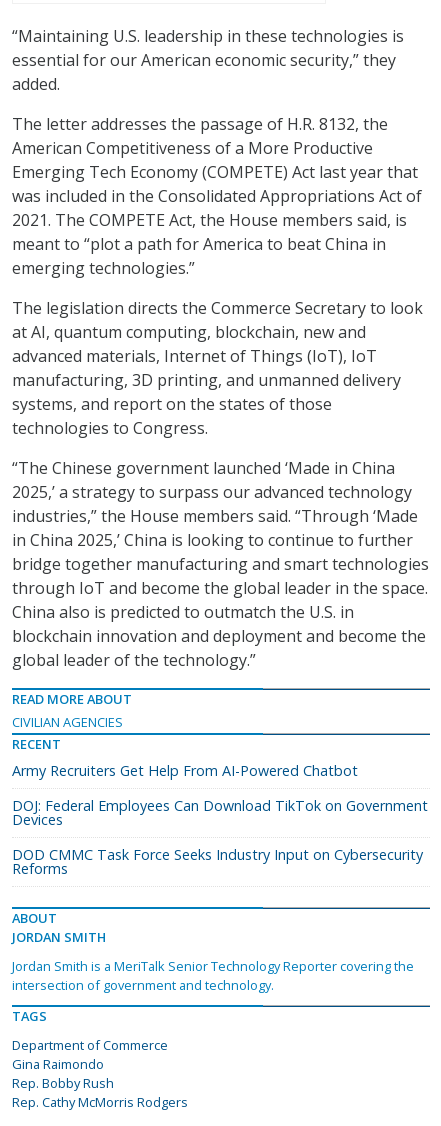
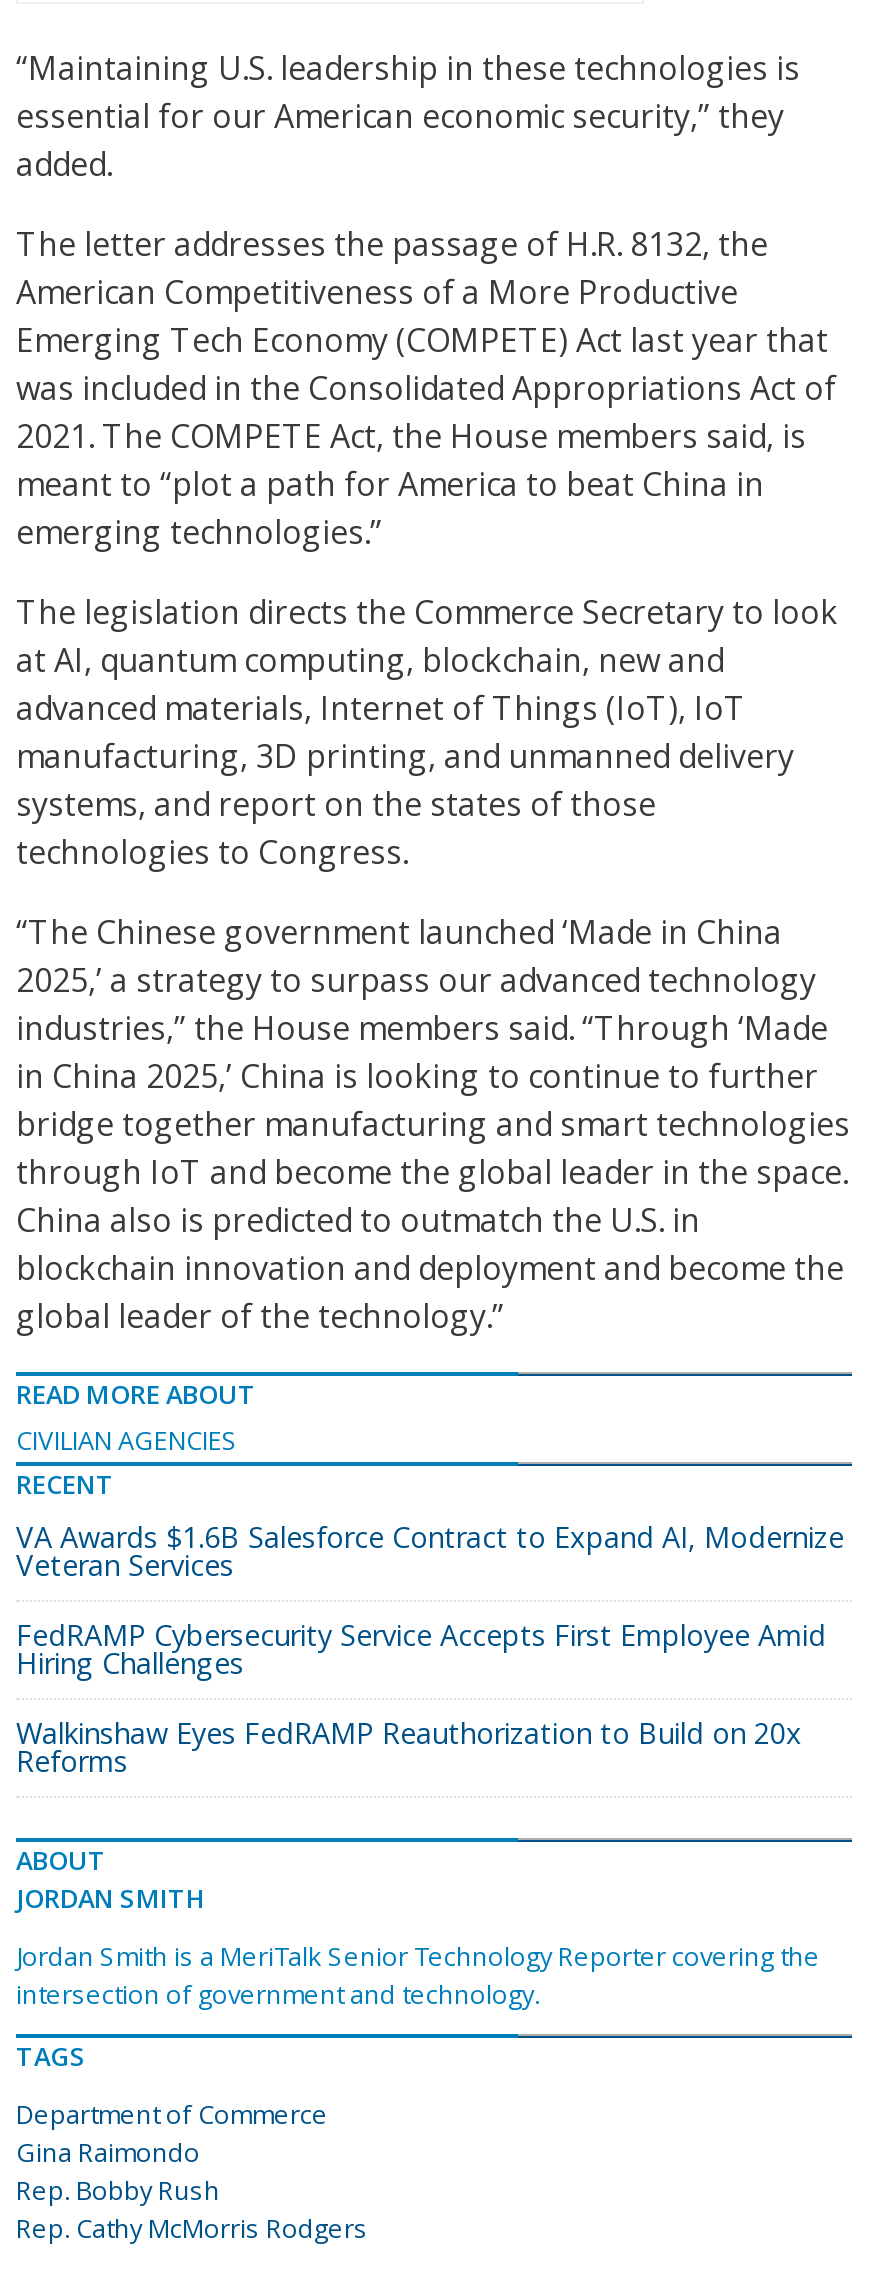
- Army Recruiters Get Help From AI-Powered Chatbot
+ VA Awards $1.6B Salesforce Contract to Expand AI, Modernize
+ Veteran Services

- DOJ: Federal Employees Can Download TikTok on Government
- Devices
+ FedRAMP Cybersecurity Service Accepts First Employee Amid
+ Hiring Challenges

- DOD CMMC Task Force Seeks Industry Input on Cybersecurity
+ Walkinshaw Eyes FedRAMP Reauthorization to Build on 20x
